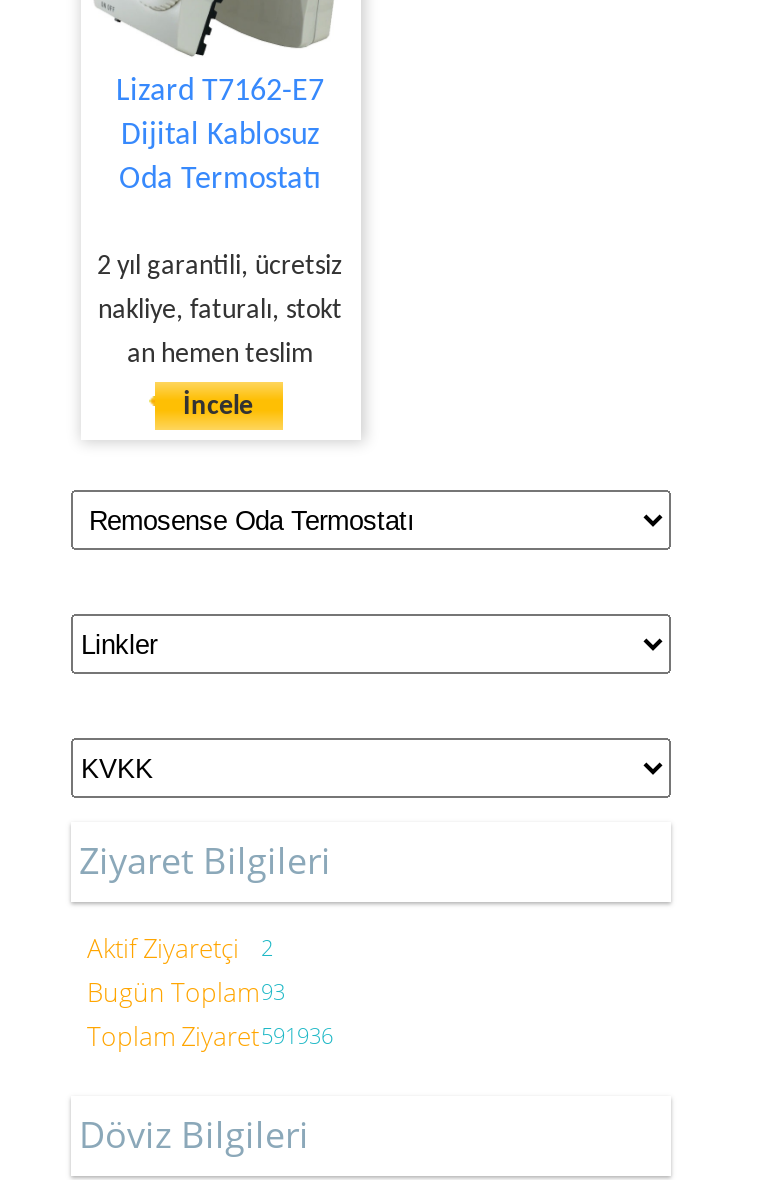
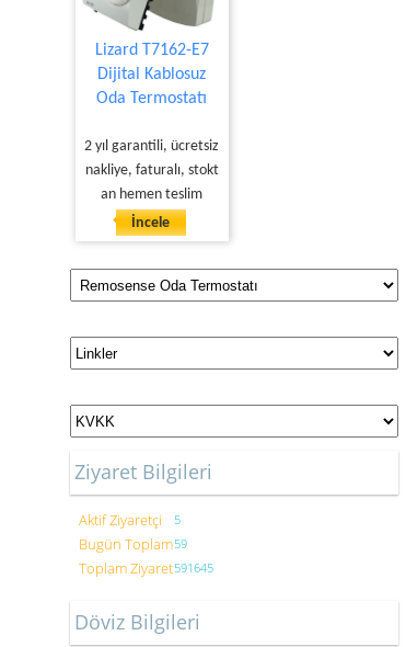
- Aktif Ziyaretçi 2
+ Aktif Ziyaretçi 5

- Bugün Toplam93
+ Bugün Toplam59

- Toplam Ziyaret591936
+ Toplam Ziyaret591645
